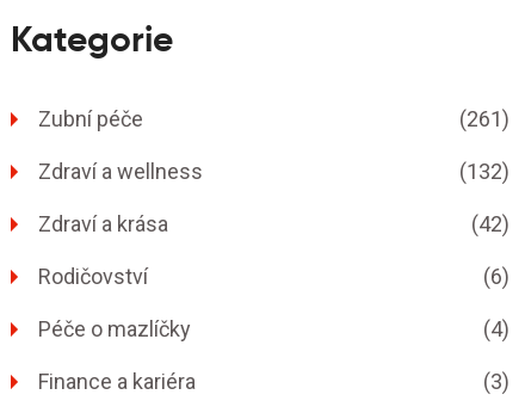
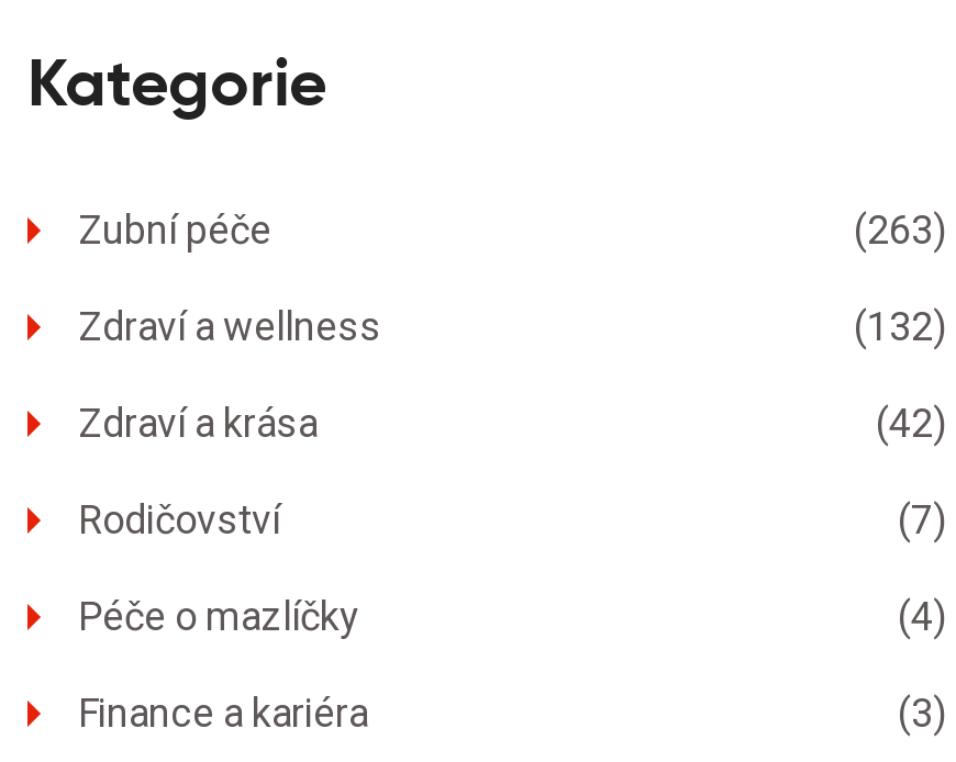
- (261)
+ (263)

- (6)
+ (7)
